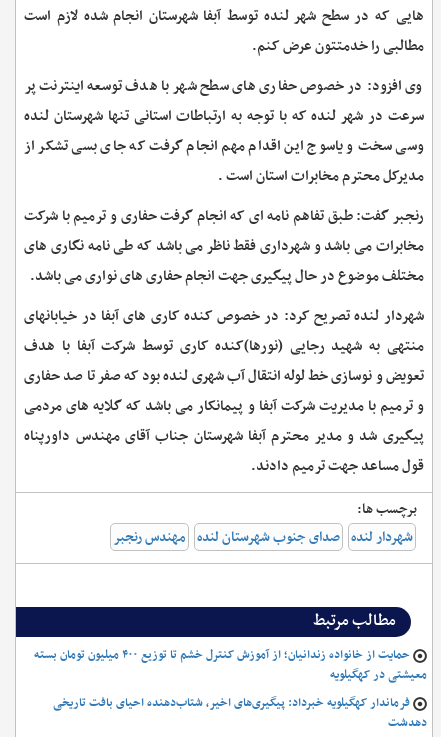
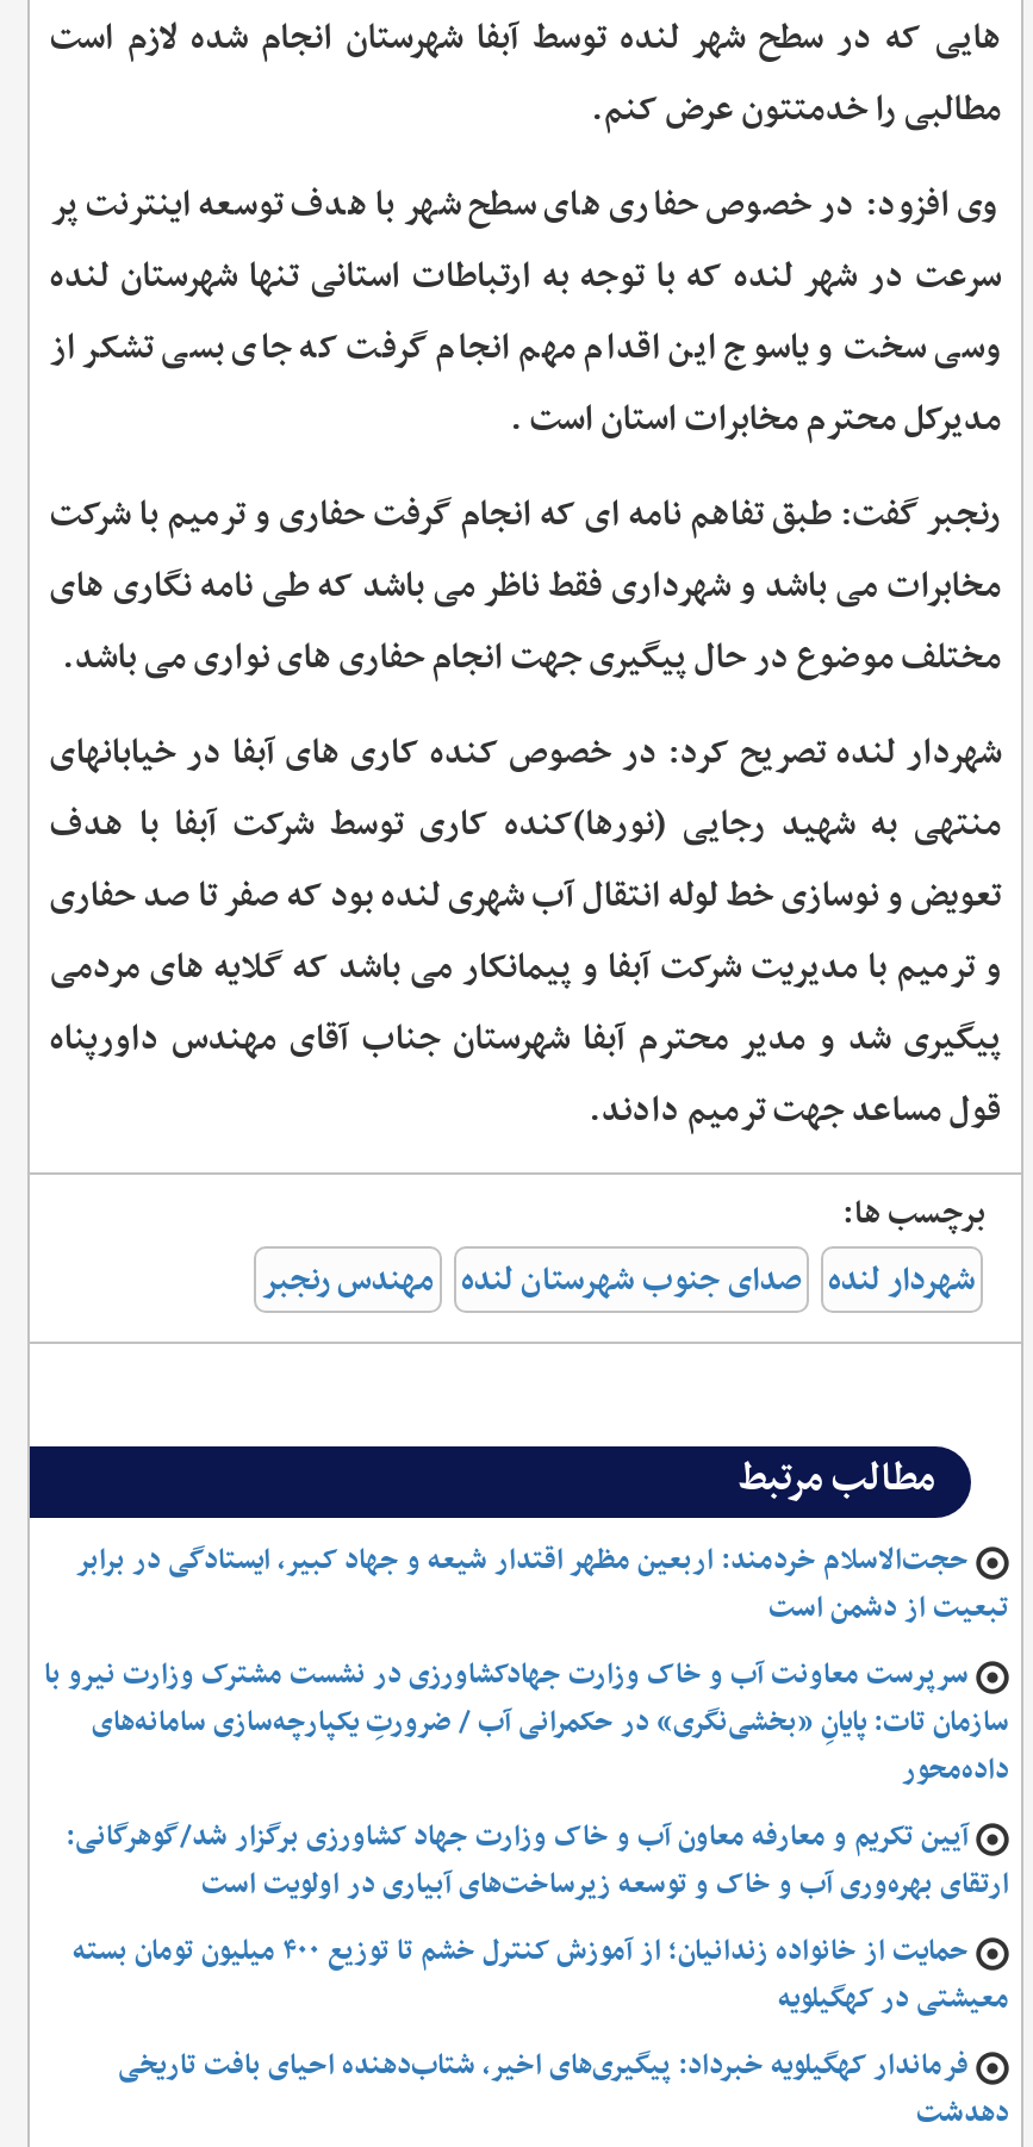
+ حجت‌الاسلام خردمند: اربعین مظهر اقتدار شیعه و جهاد کبیر، ایستادگی در برابر
+ تبعیت از دشمن است
+ سرپرست معاونت آب و خاک وزارت جهادکشاورزی در نشست مشترک وزارت نیرو با
+ سازمان تات: پایانِ «بخشی‌نگری» در حکمرانی آب / ضرورتِ یکپارچه‌سازی سامانه‌های
+ داده‌محور
+ آیین تکریم و معارفه معاون آب و خاک وزارت جهاد کشاورزی برگزار شد/گوهرگانی:
+ ارتقای بهره‌وری آب و خاک و توسعه زیرساخت‌های آبیاری در اولویت است
